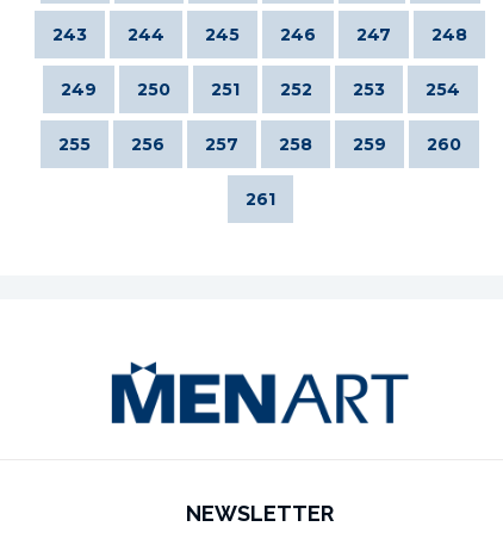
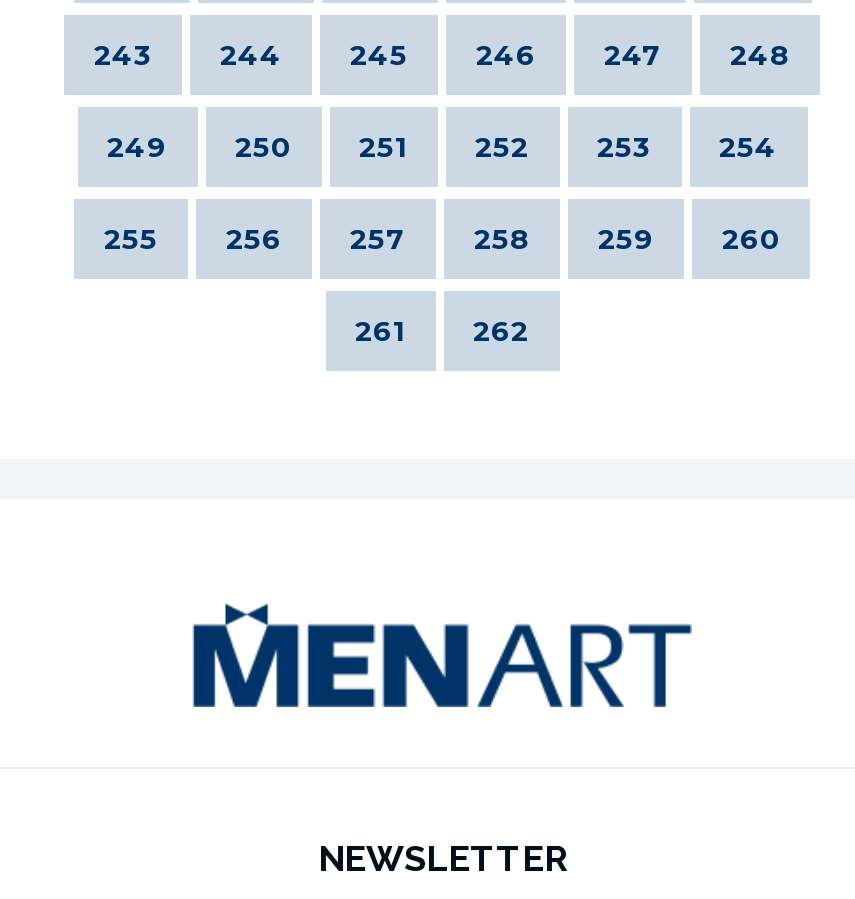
+ 262
